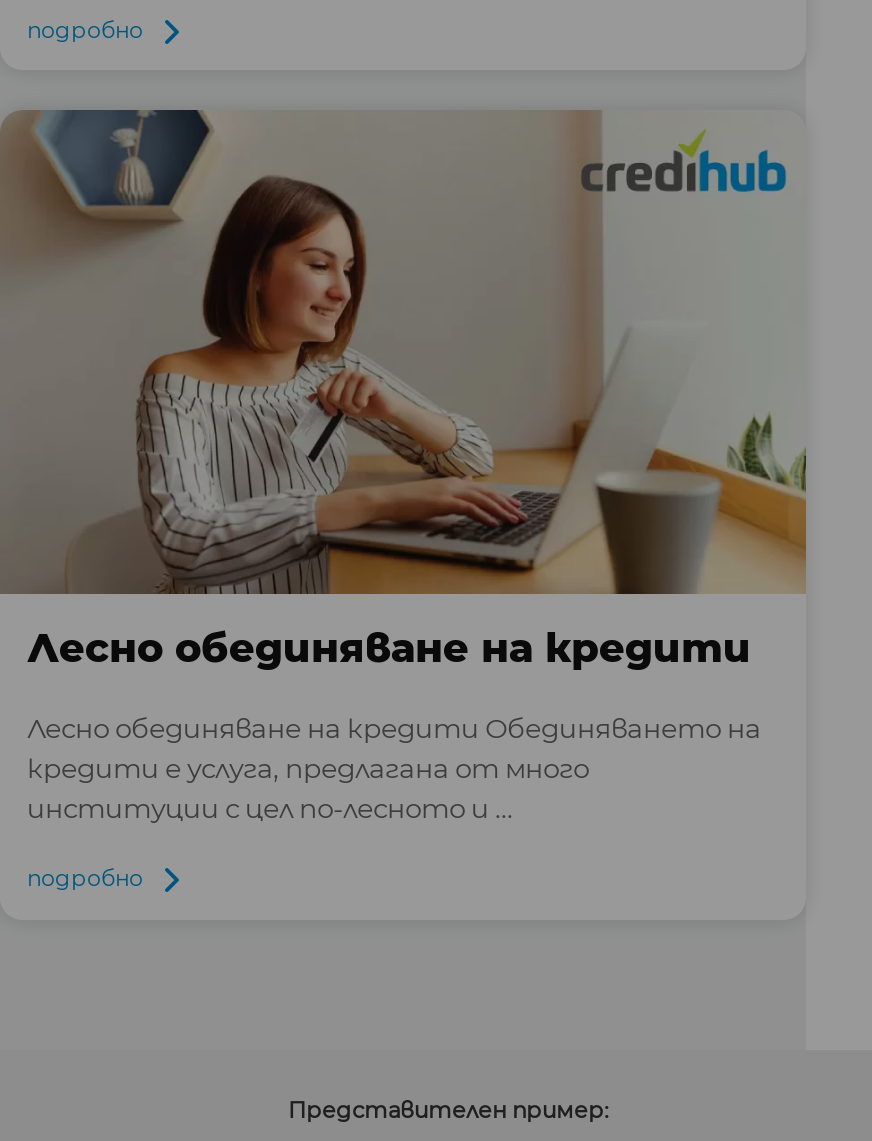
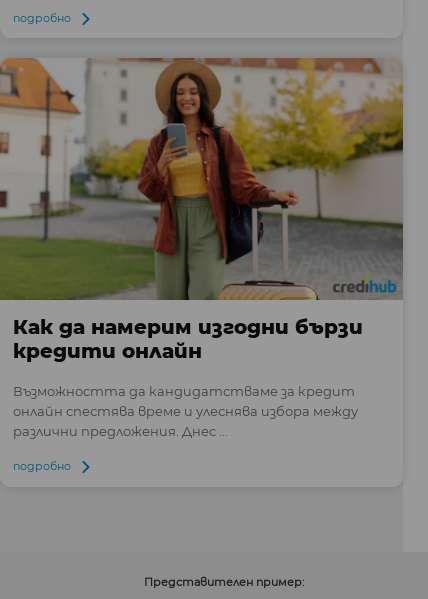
- [image]
- Лесно обединяване на кредити
+ [image]
+ Как да намерим изгодни бързи
+ кредити онлайн

- Лесно обединяване на кредити Обединяването на
- кредити е услуга, предлагана от много
- институции с цел по-лесното и ...
+ Възможността да кандидатстваме за кредит
+ онлайн спестява време и улеснява избора между
+ различни предложения. Днес ...
